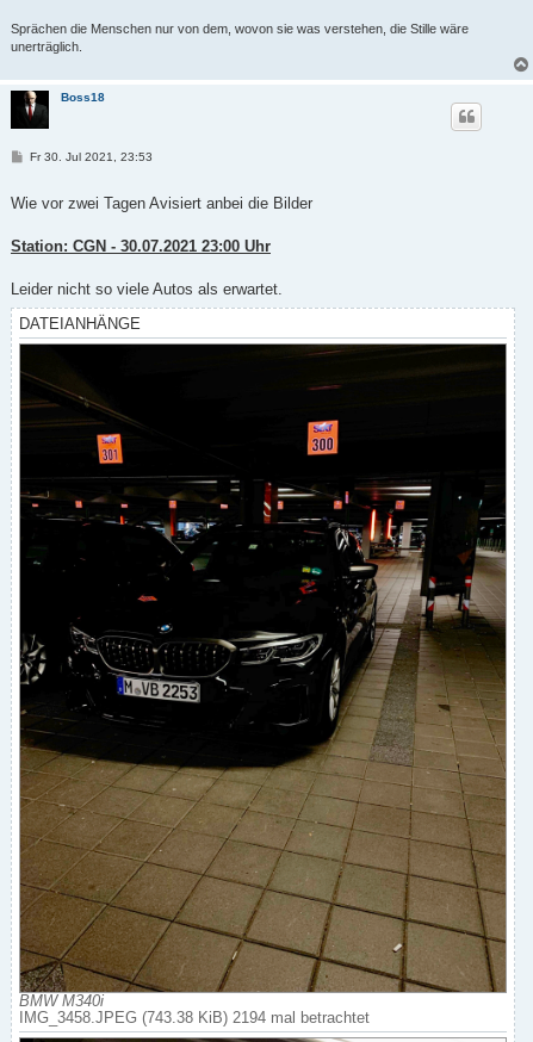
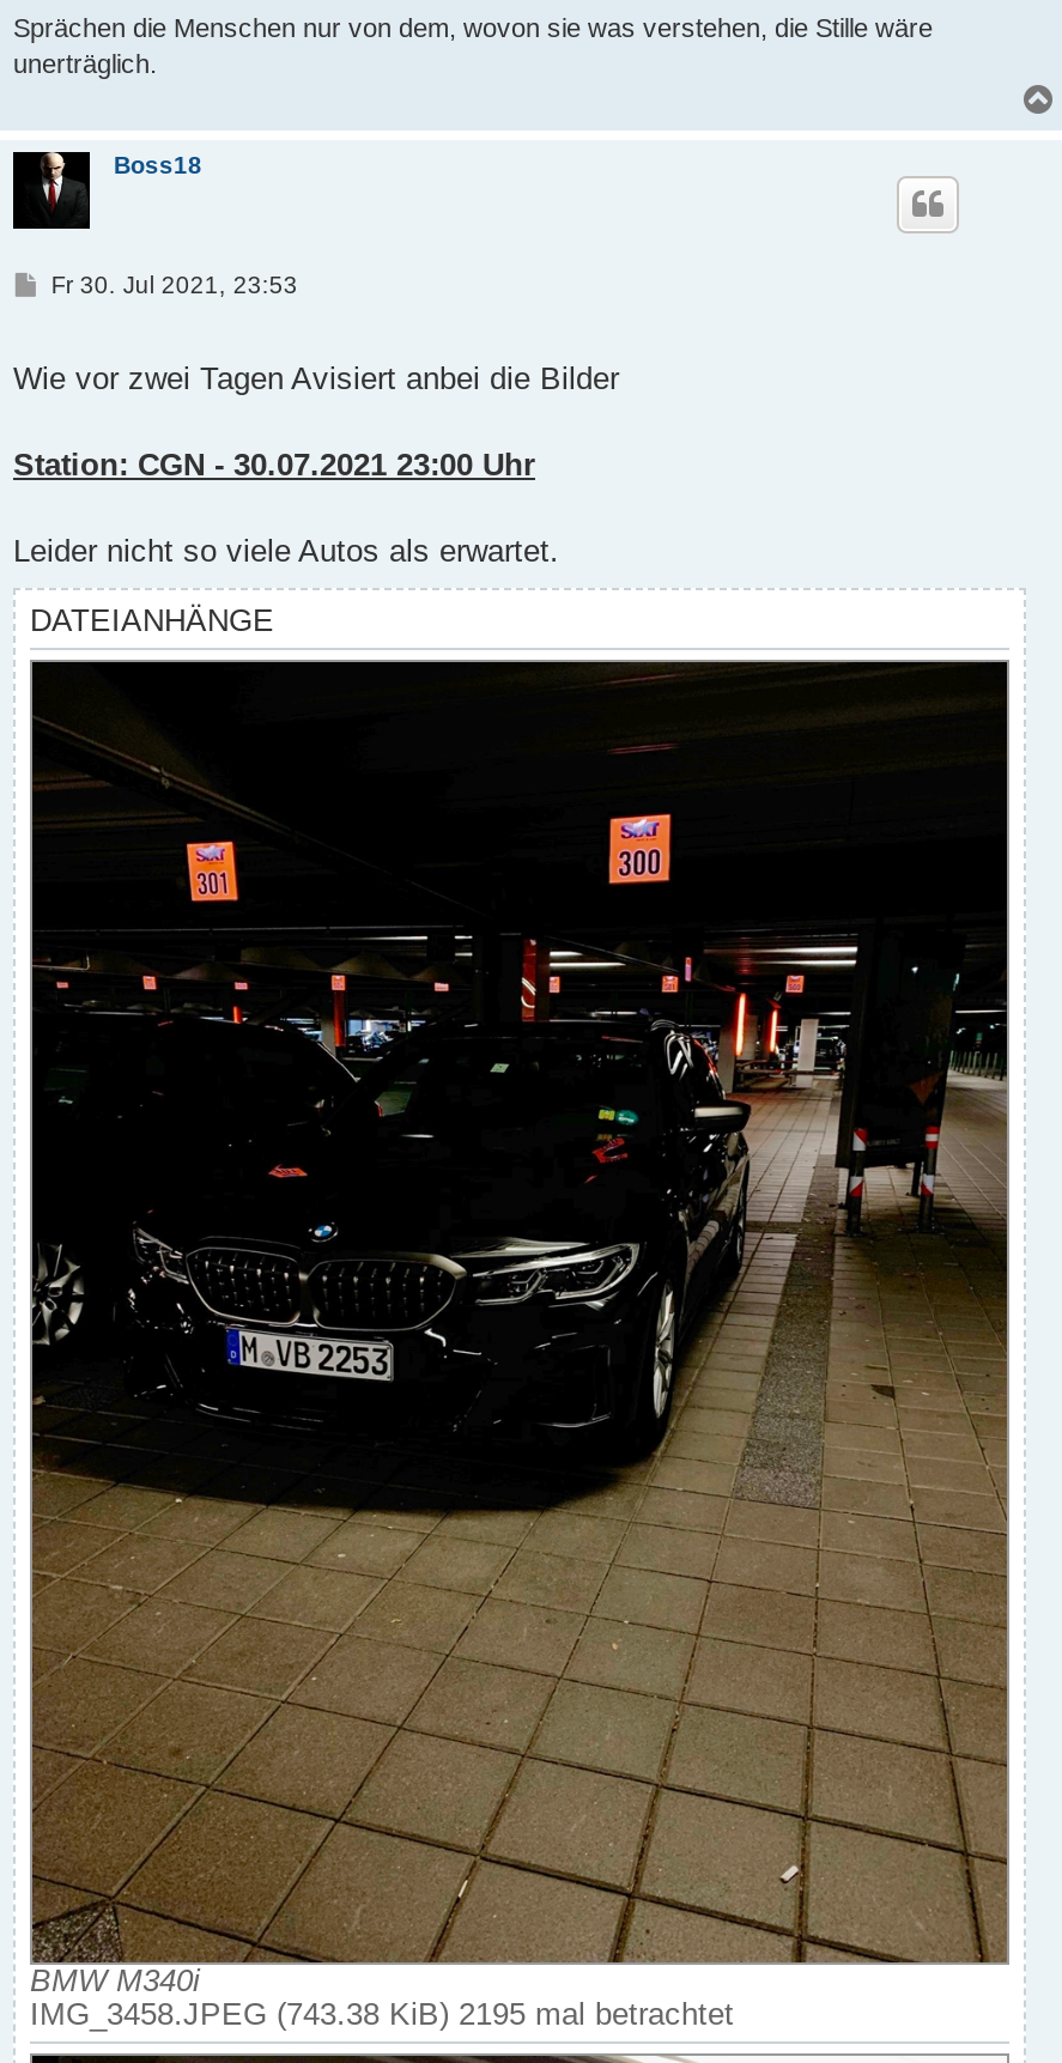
- IMG_3458.JPEG (743.38 KiB) 2194 mal betrachtet
+ IMG_3458.JPEG (743.38 KiB) 2195 mal betrachtet
